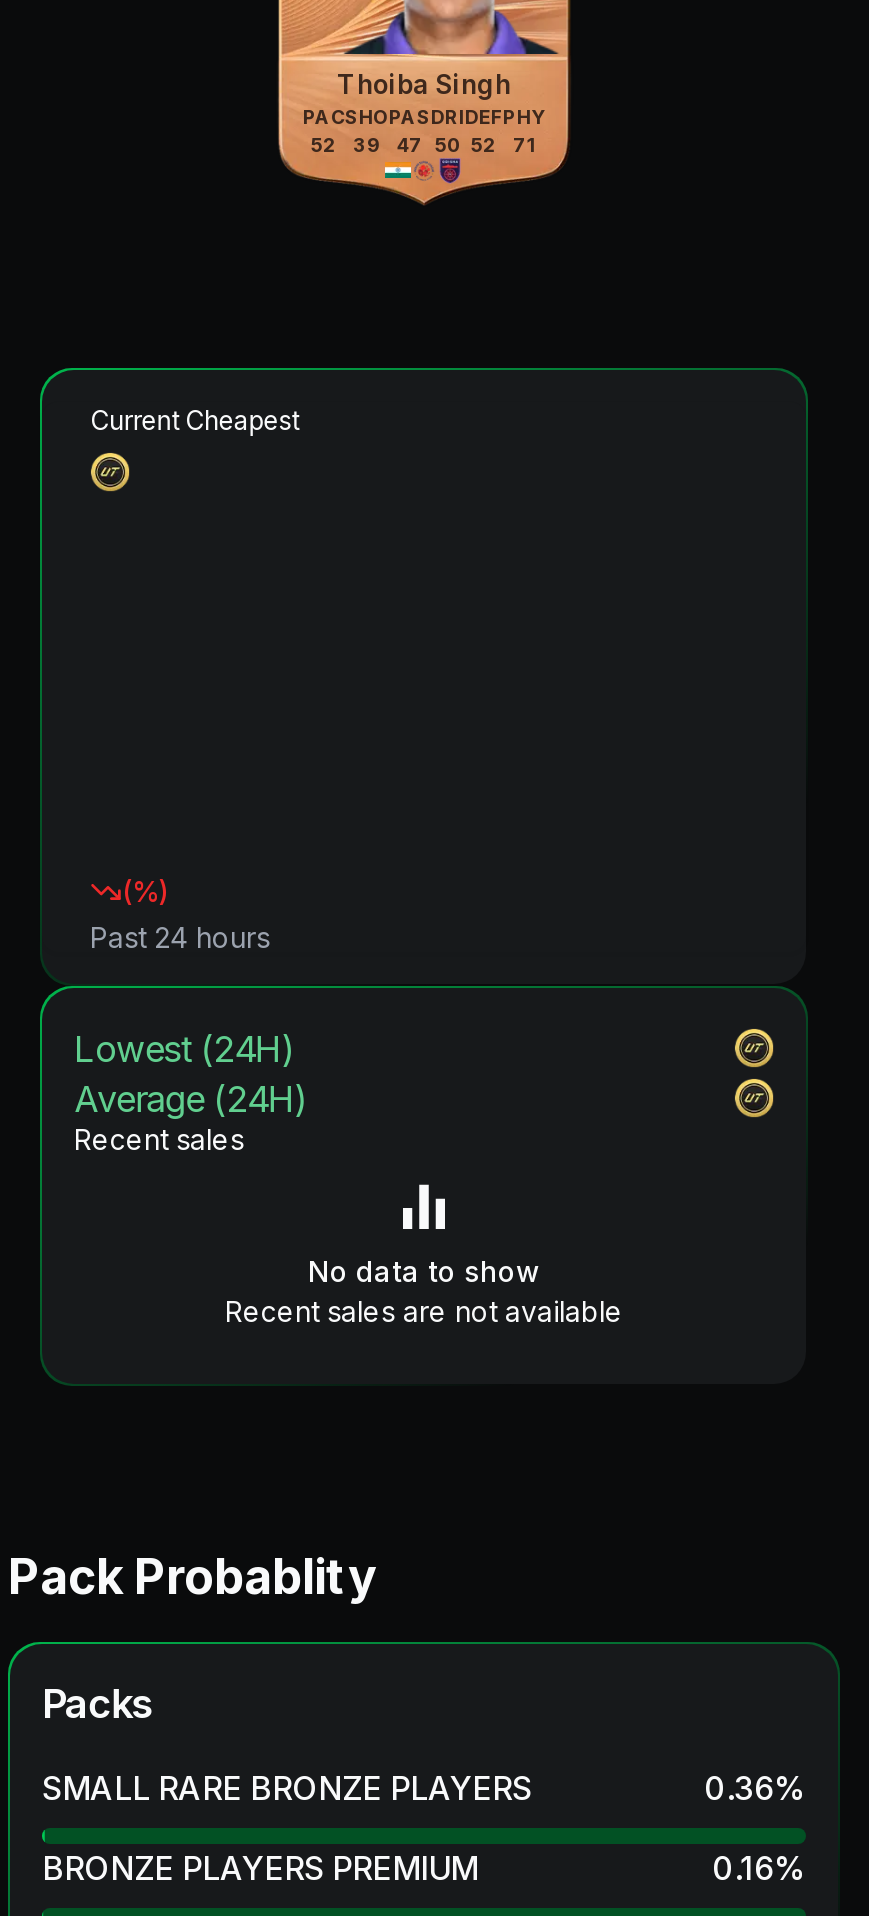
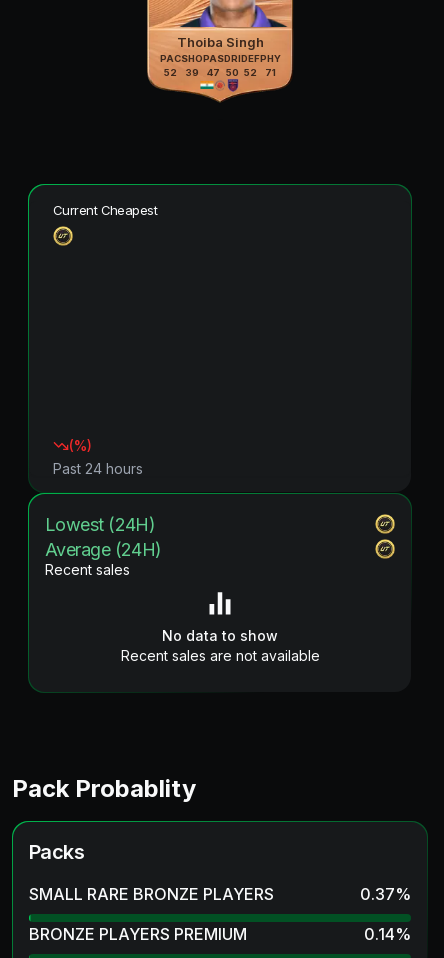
- 0.36%
+ 0.37%

- 0.16%
+ 0.14%
